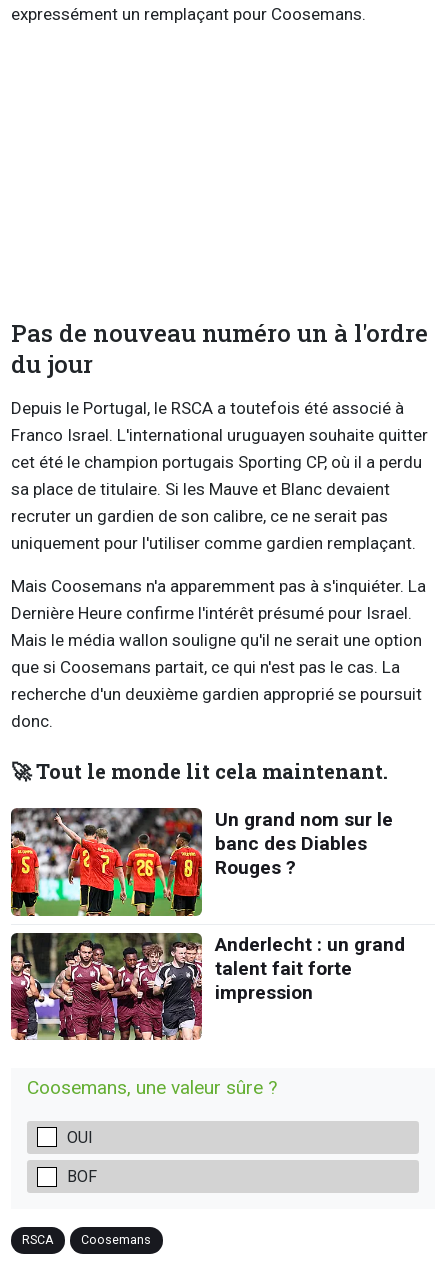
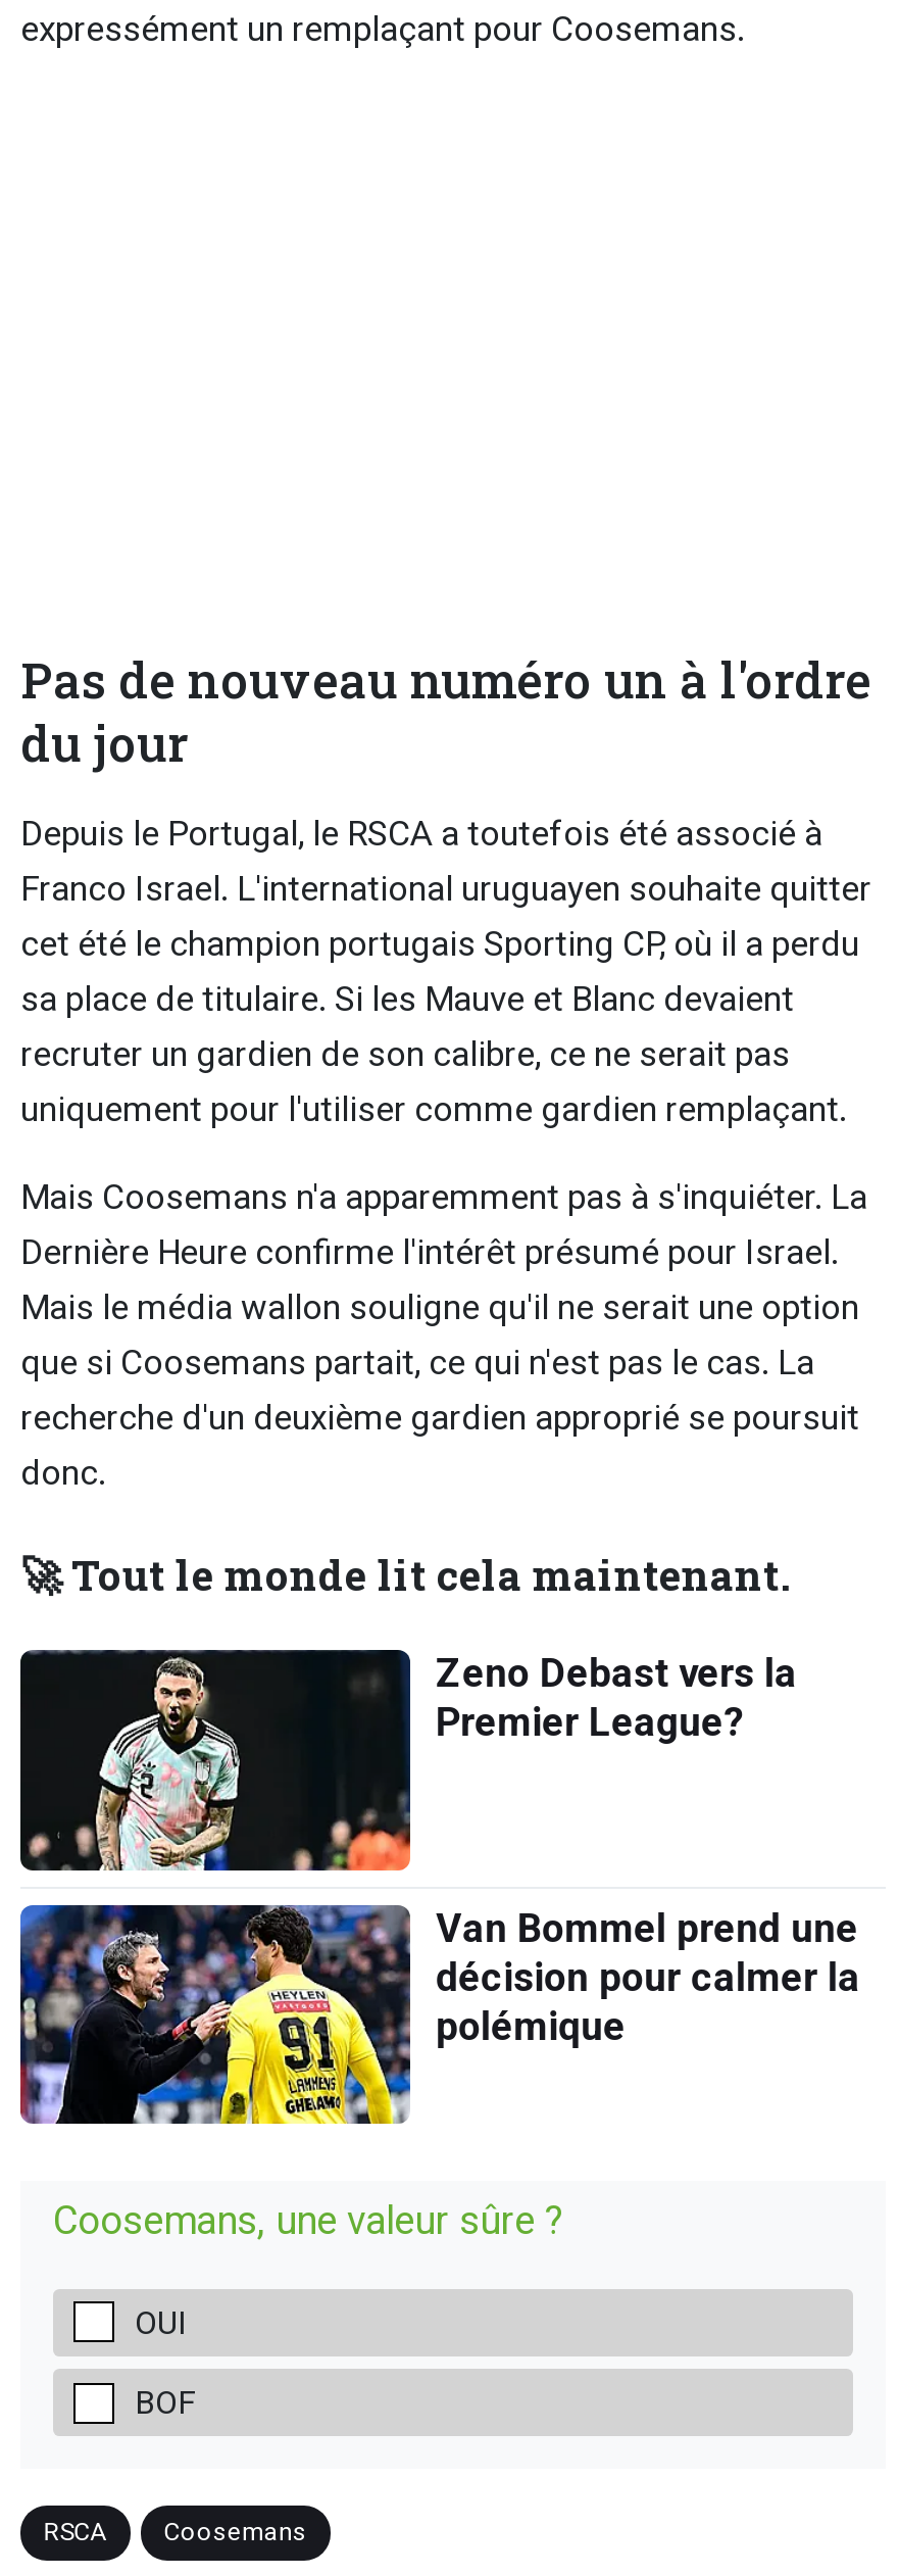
- [image]
- Un grand nom sur le
- banc des Diables
- Rouges ?
+ [image]
+ Zeno Debast vers la
+ Premier League?

- [image]
- Anderlecht : un grand
- talent fait forte
- impression
+ [image]
+ Van Bommel prend une
+ décision pour calmer la
+ polémique
